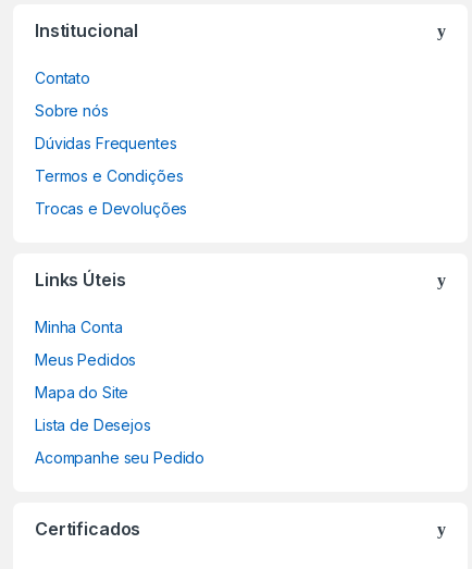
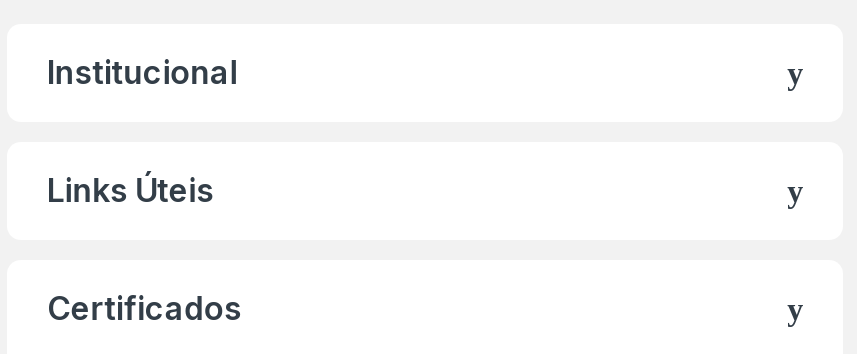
- Contato
- Sobre nós
- Dúvidas Frequentes
- Termos e Condições
- Trocas e Devoluções

- Minha Conta
- Meus Pedidos
- Mapa do Site
- Lista de Desejos
- Acompanhe seu Pedido
